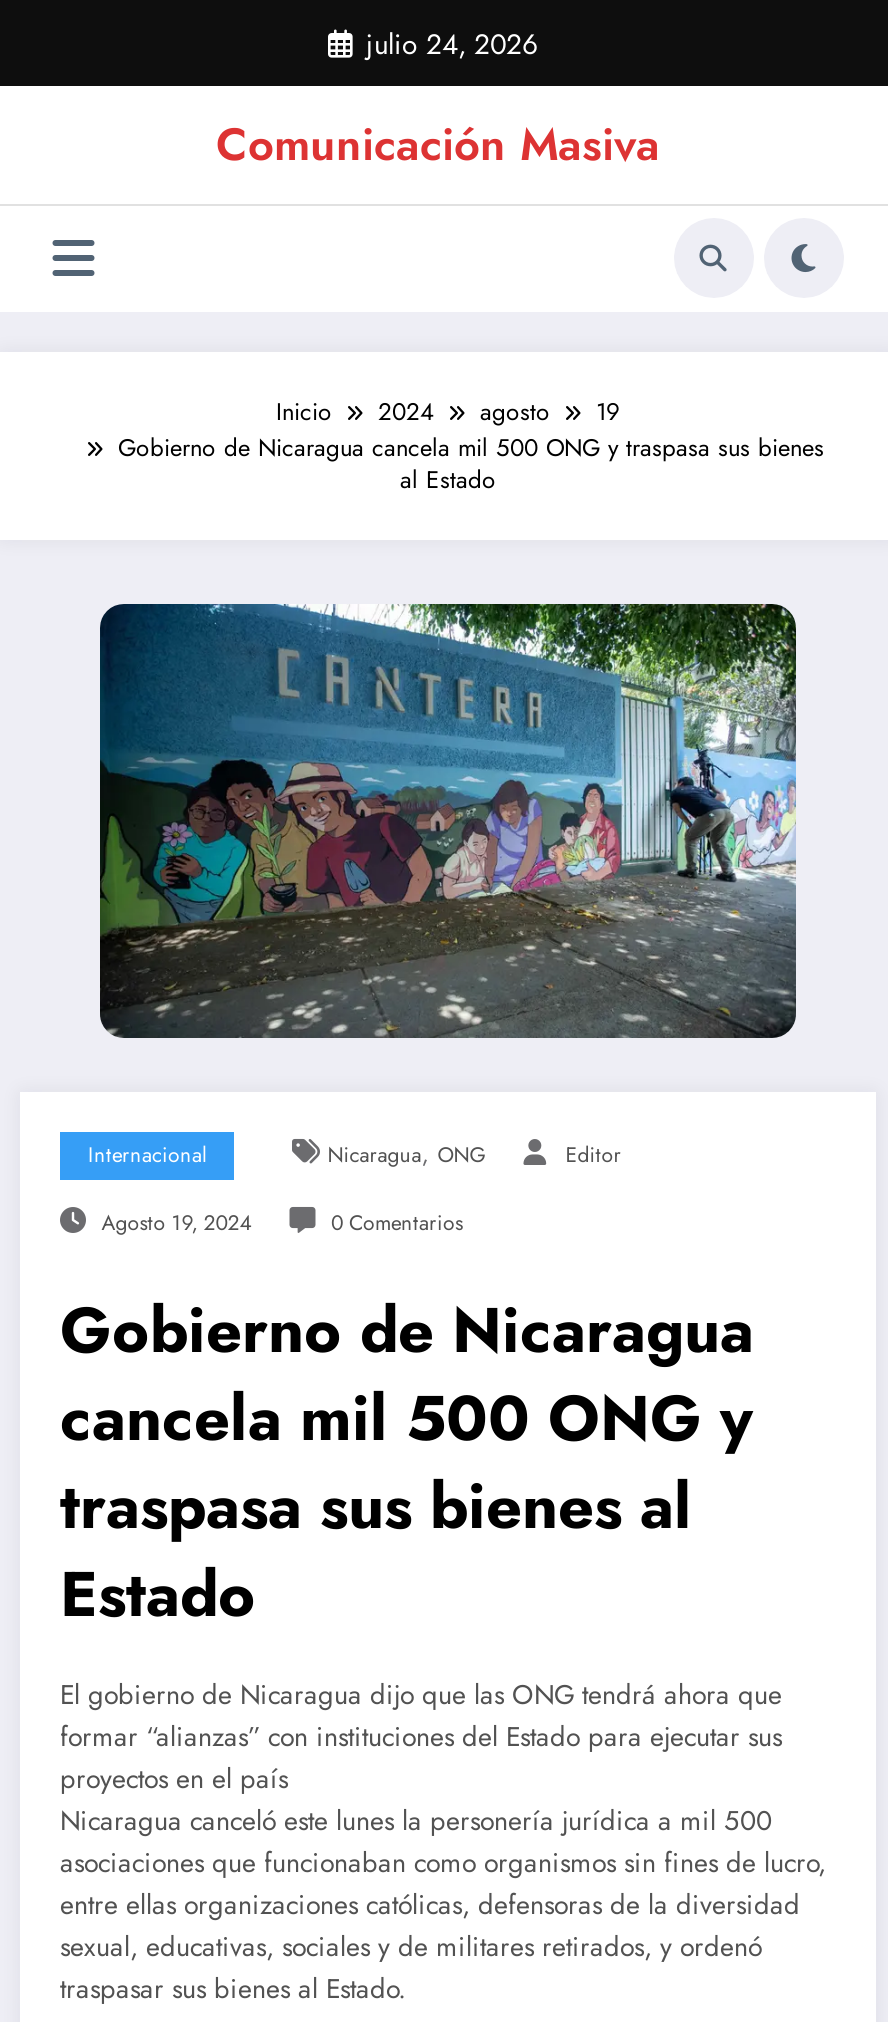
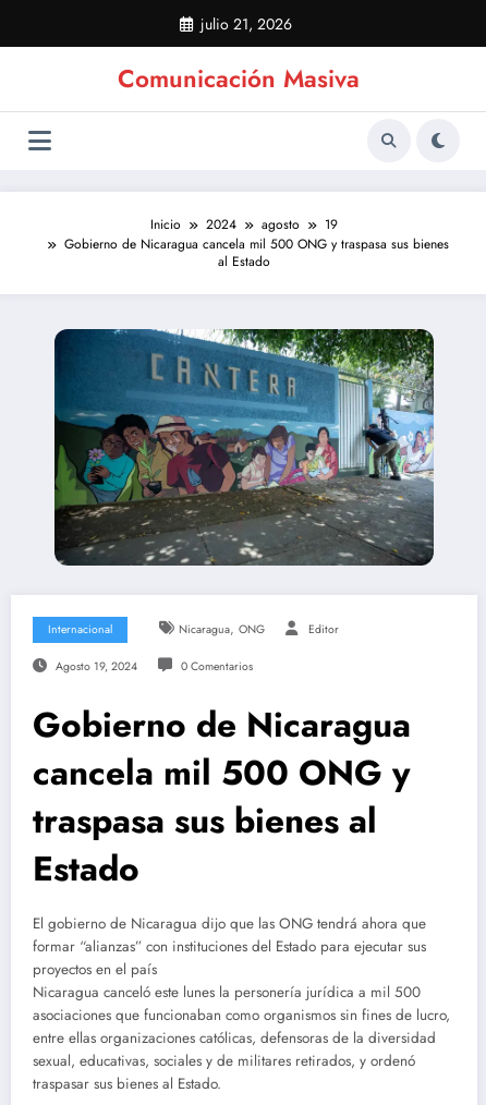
- julio 24, 2026
+ julio 21, 2026
